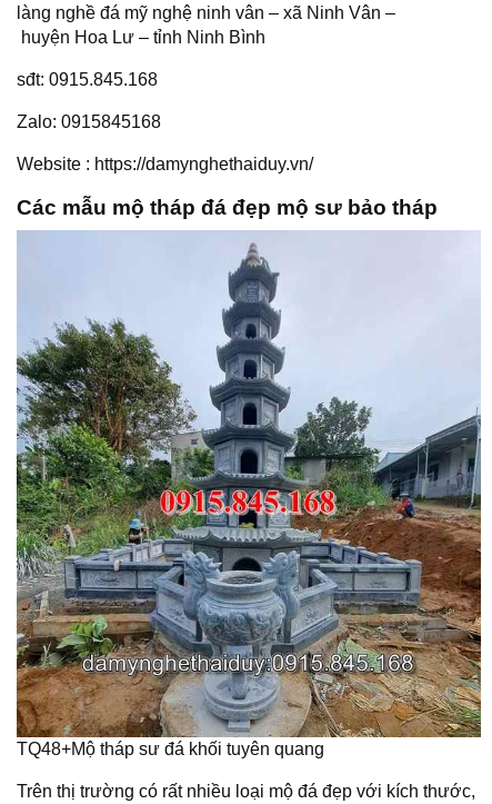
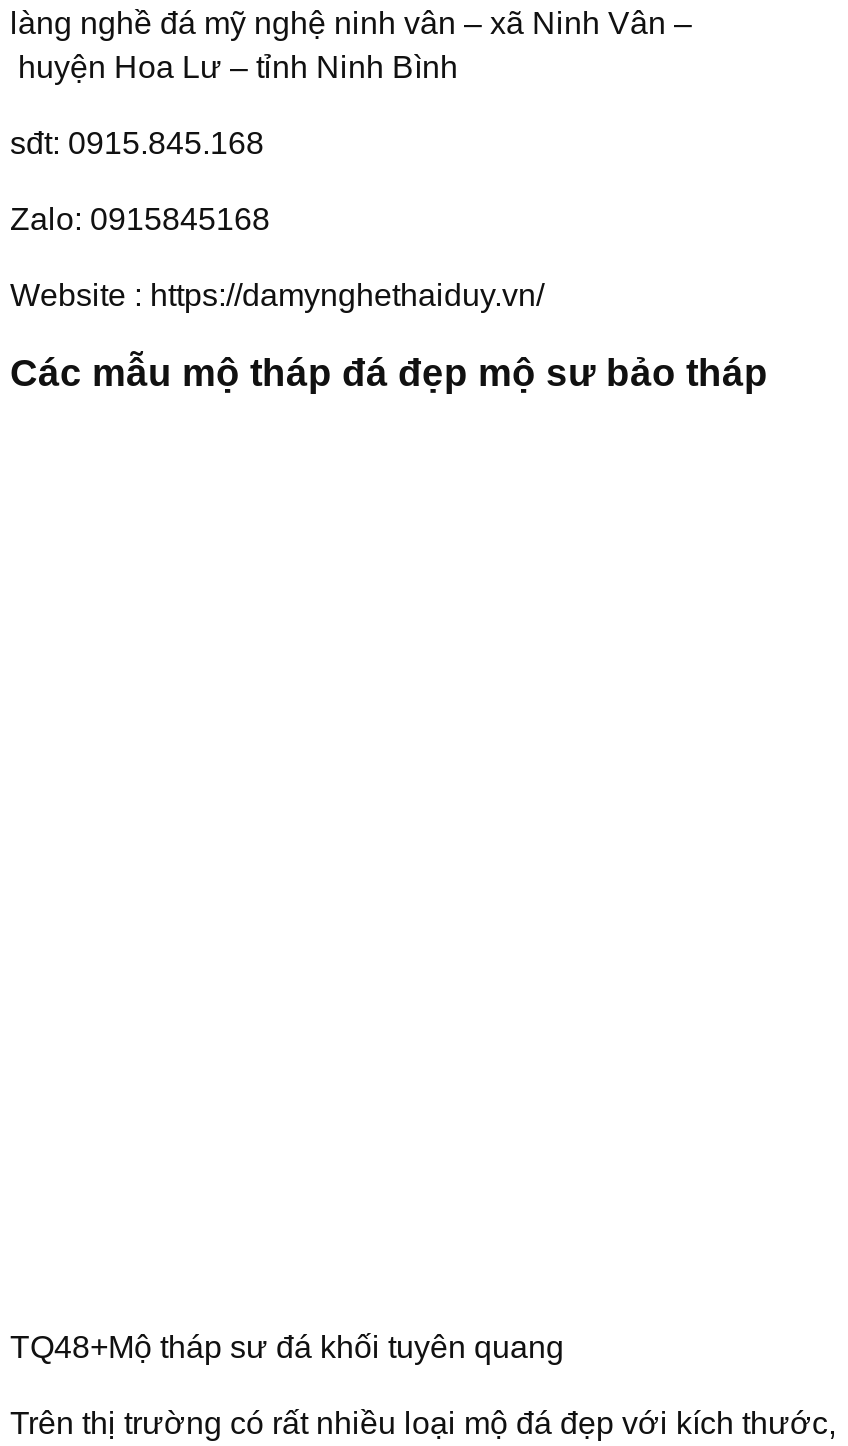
- [image]
